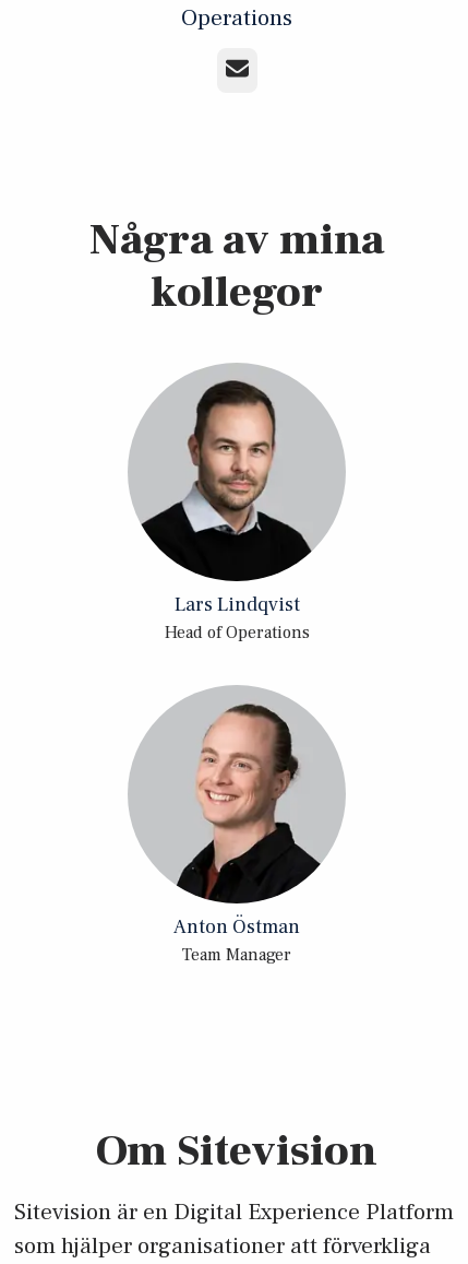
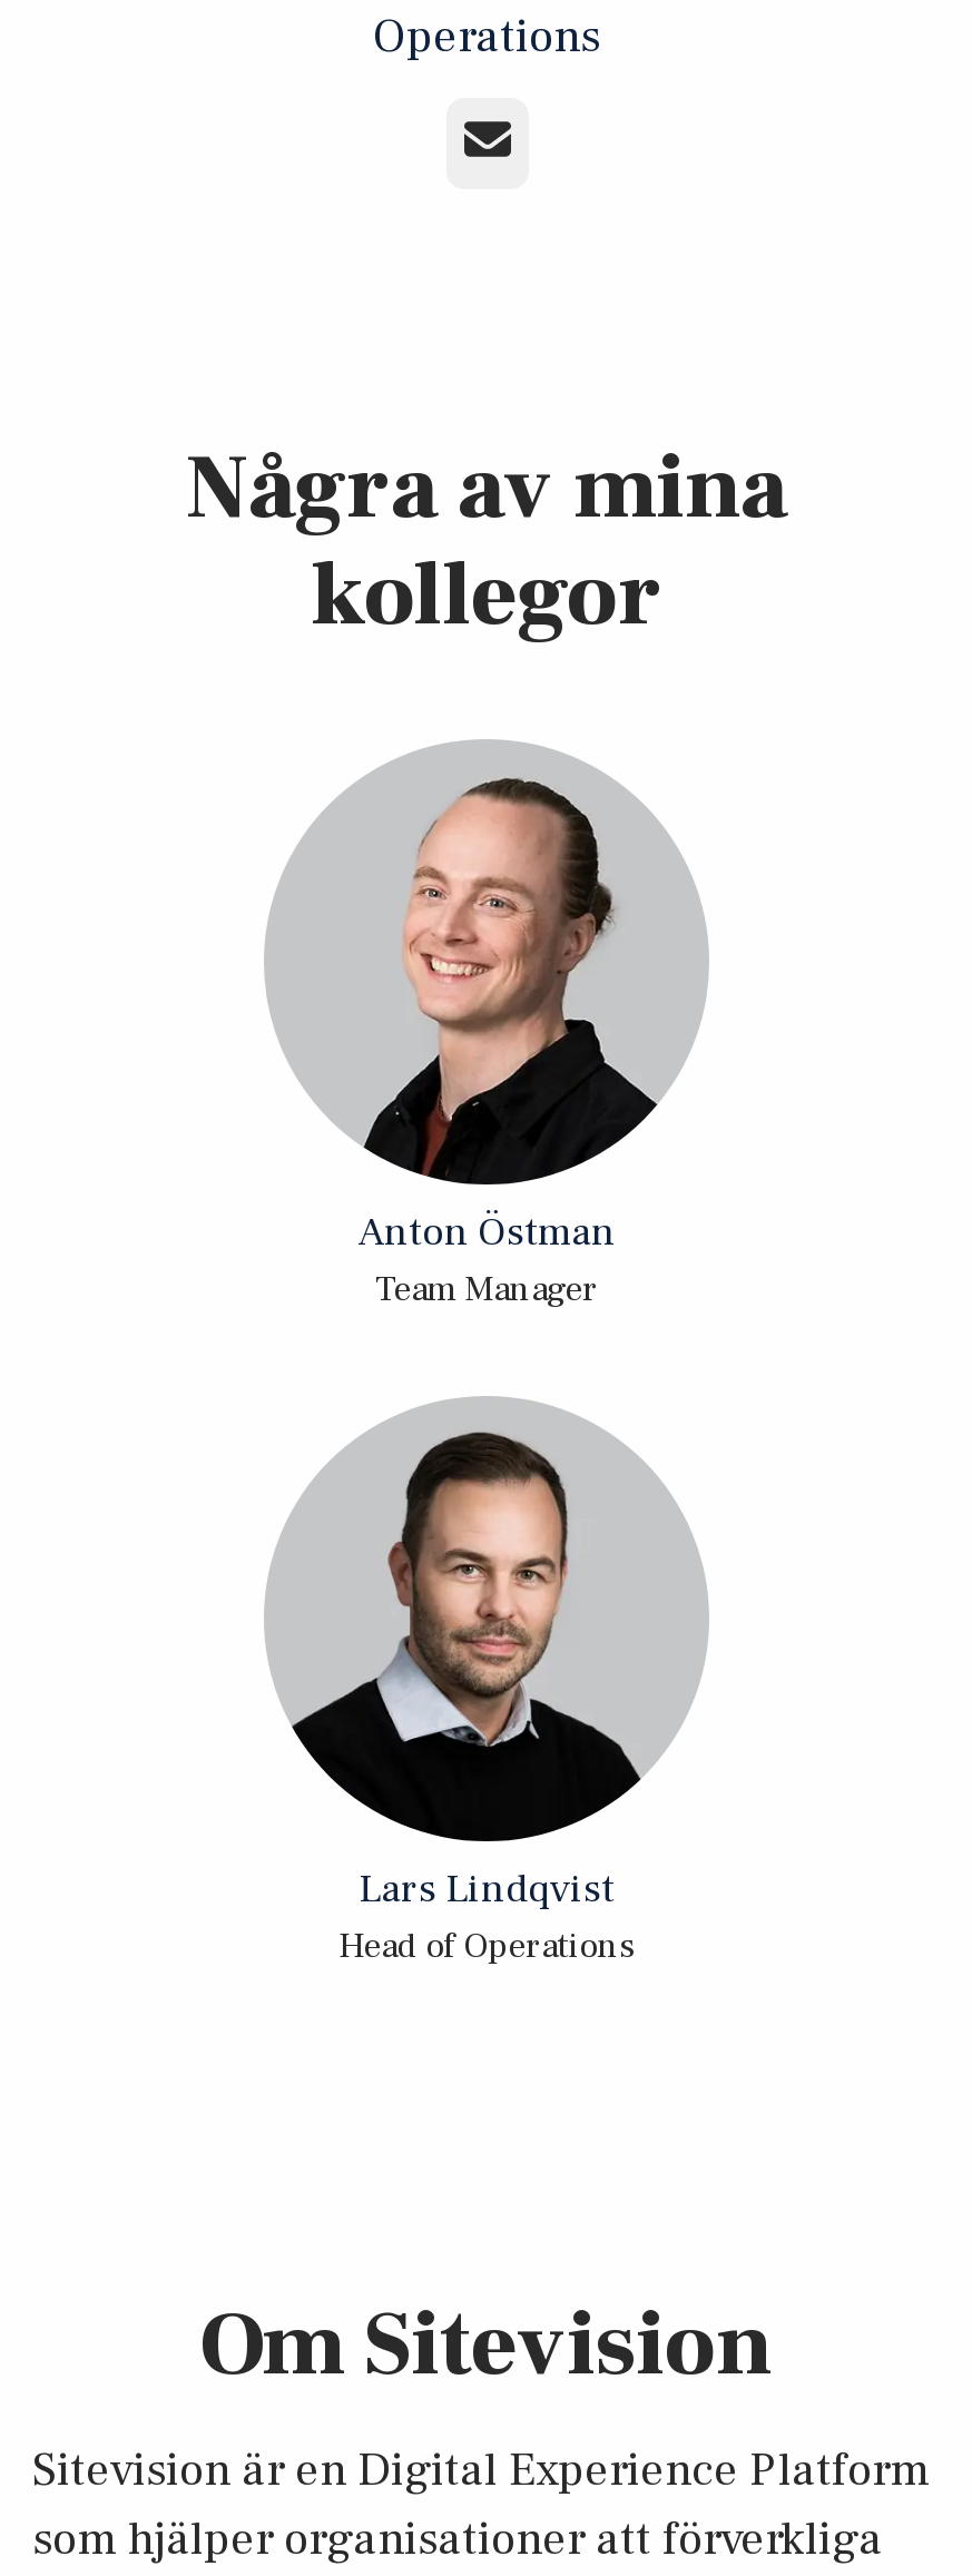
moved down: [image]

moved down: Lars Lindqvist | Head of Operations

moved up: [image] | Anton Östman | Team Manager
